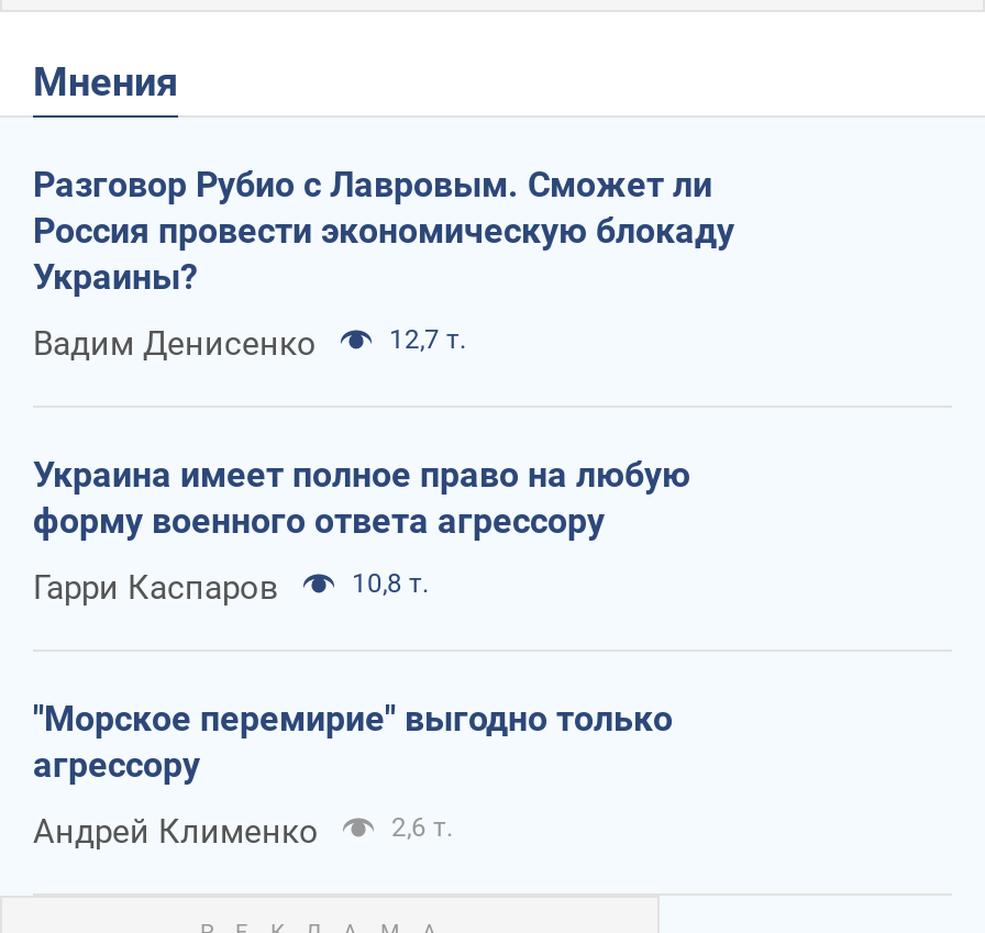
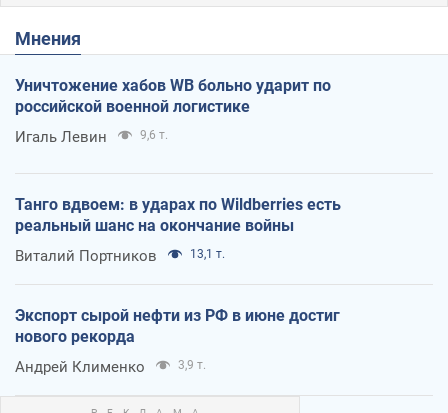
- Разговор Рубио с Лавровым. Сможет ли
- Россия провести экономическую блокаду
- Украины?
+ Уничтожение хабов WB больно ударит по
+ российской военной логистике

- Вадим Денисенко
- 12,7 т.
+ Игаль Левин
+ 9,6 т.

- Украина имеет полное право на любую
- форму военного ответа агрессору
+ Танго вдвоем: в ударах по Wildberries есть
+ реальный шанс на окончание войны

- Гарри Каспаров
- 10,8 т.
+ Виталий Портников
+ 13,1 т.

- "Морское перемирие" выгодно только
- агрессору
+ Экспорт сырой нефти из РФ в июне достиг
+ нового рекорда

- 2,6 т.
+ 3,9 т.
